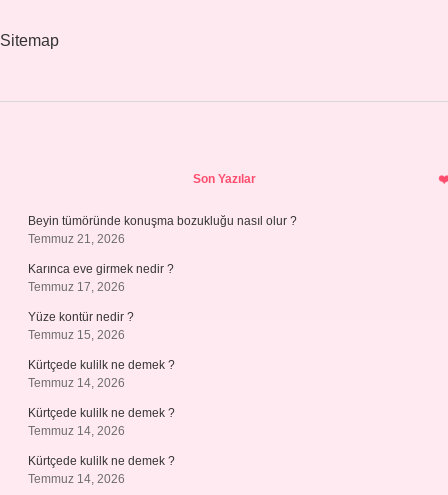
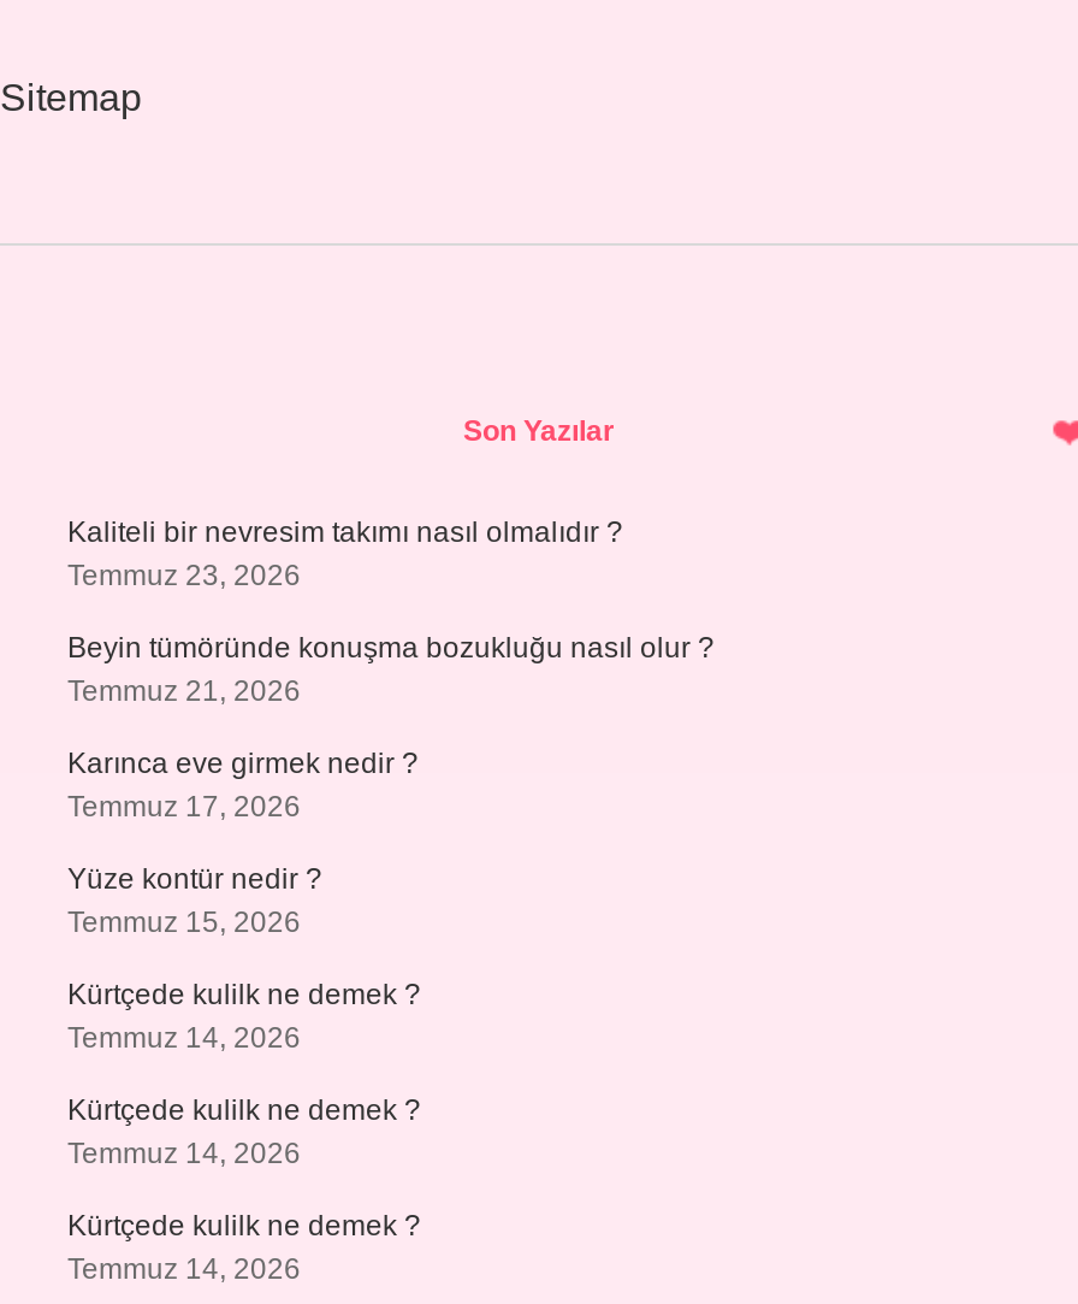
+ Kaliteli bir nevresim takımı nasıl olmalıdır ?
+ Temmuz 23, 2026
